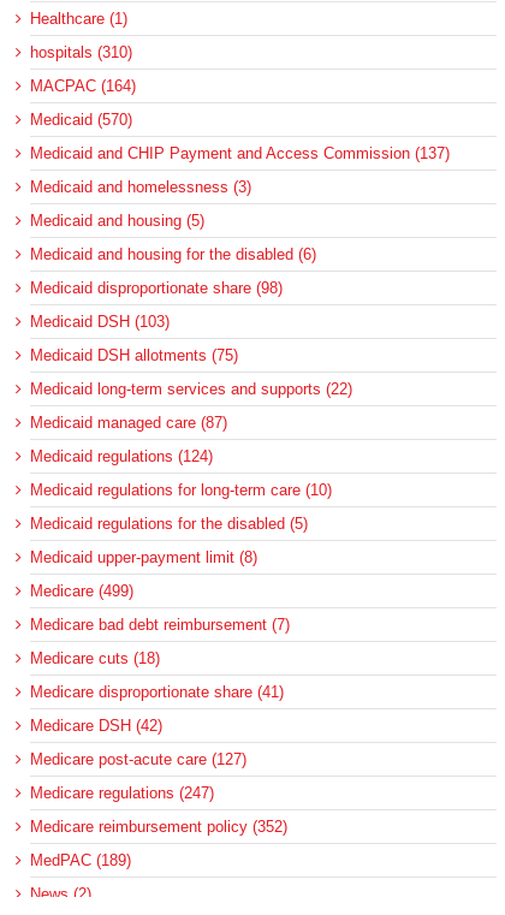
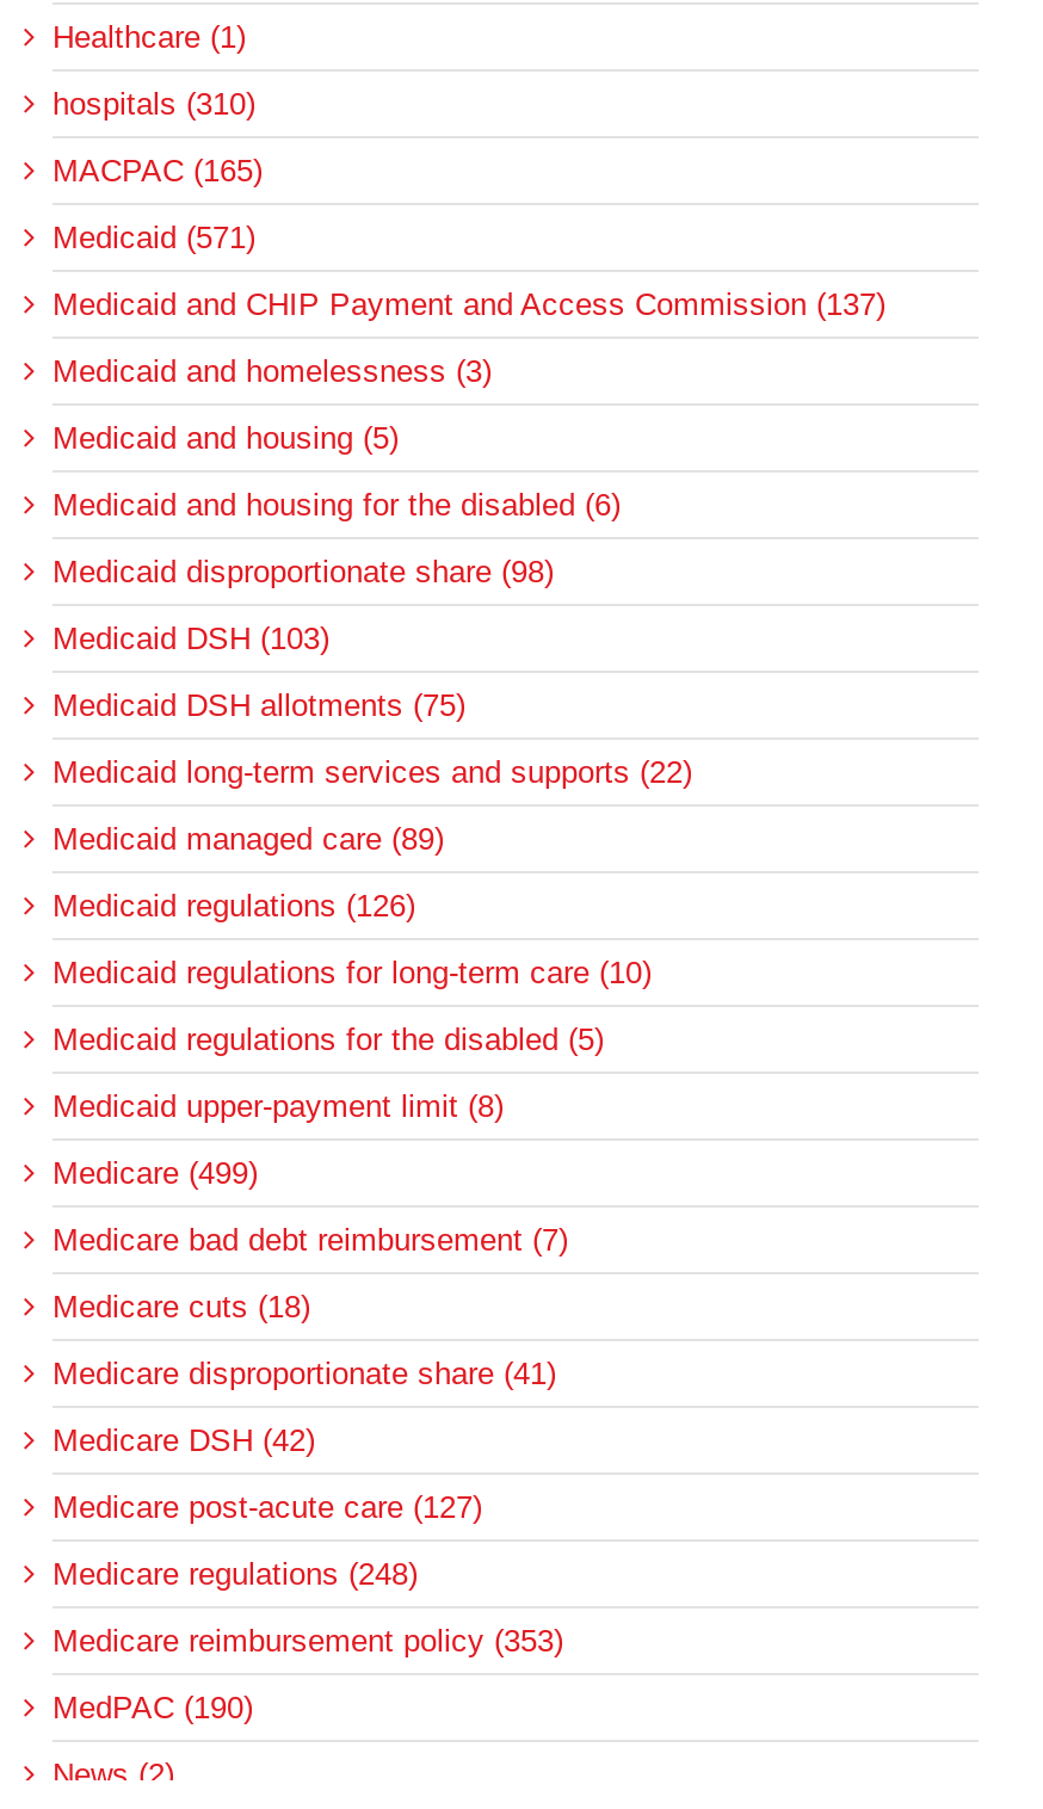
- MACPAC (164)
+ MACPAC (165)

- Medicaid (570)
+ Medicaid (571)

- Medicaid managed care (87)
+ Medicaid managed care (89)

- Medicaid regulations (124)
+ Medicaid regulations (126)

- Medicare regulations (247)
+ Medicare regulations (248)

- Medicare reimbursement policy (352)
+ Medicare reimbursement policy (353)

- MedPAC (189)
+ MedPAC (190)
